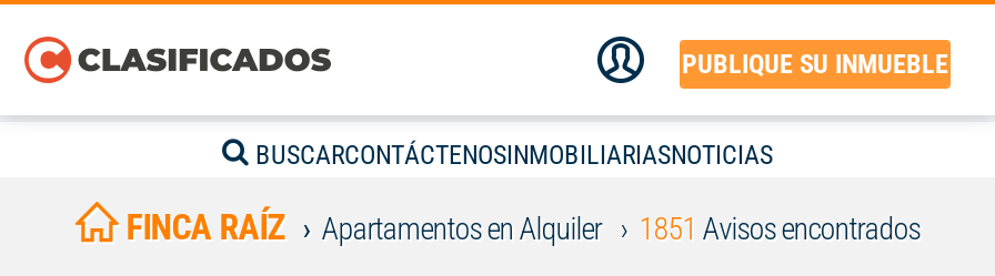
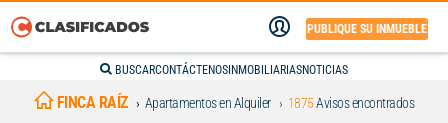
- 1851 Avisos encontrados
+ 1875 Avisos encontrados
